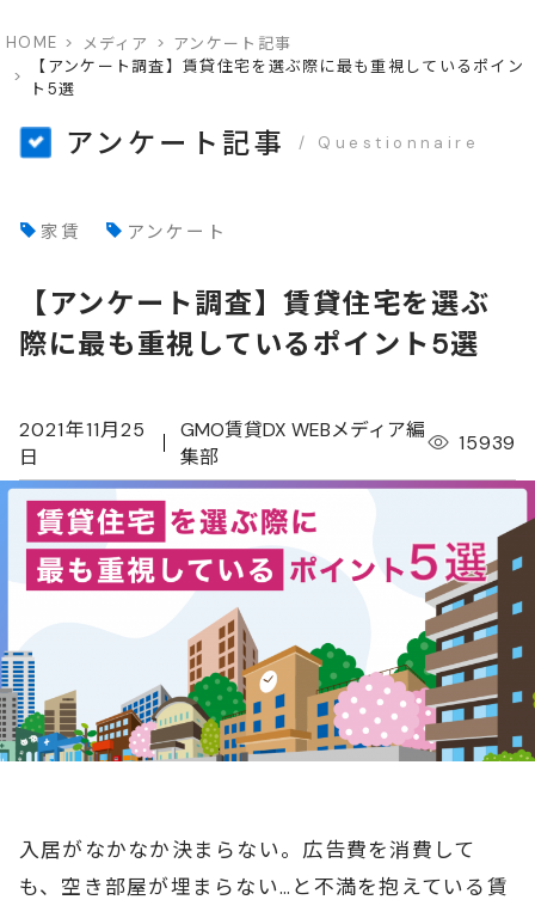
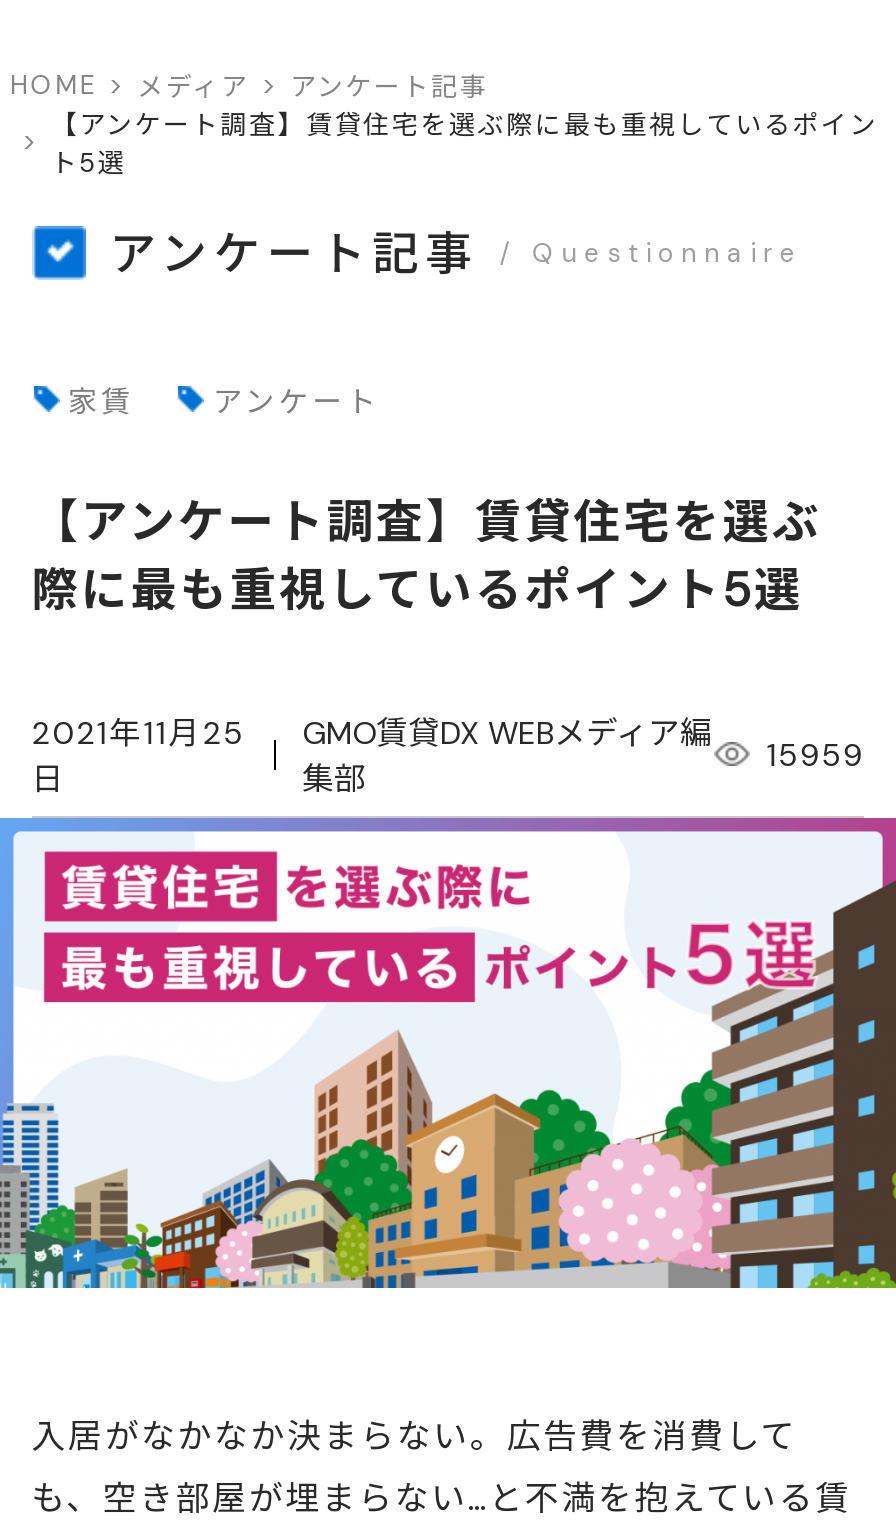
- 2021年11月25 GMO賃貸DX WEBメディア編 15939
+ 2021年11月25 GMO賃貸DX WEBメディア編 15959
